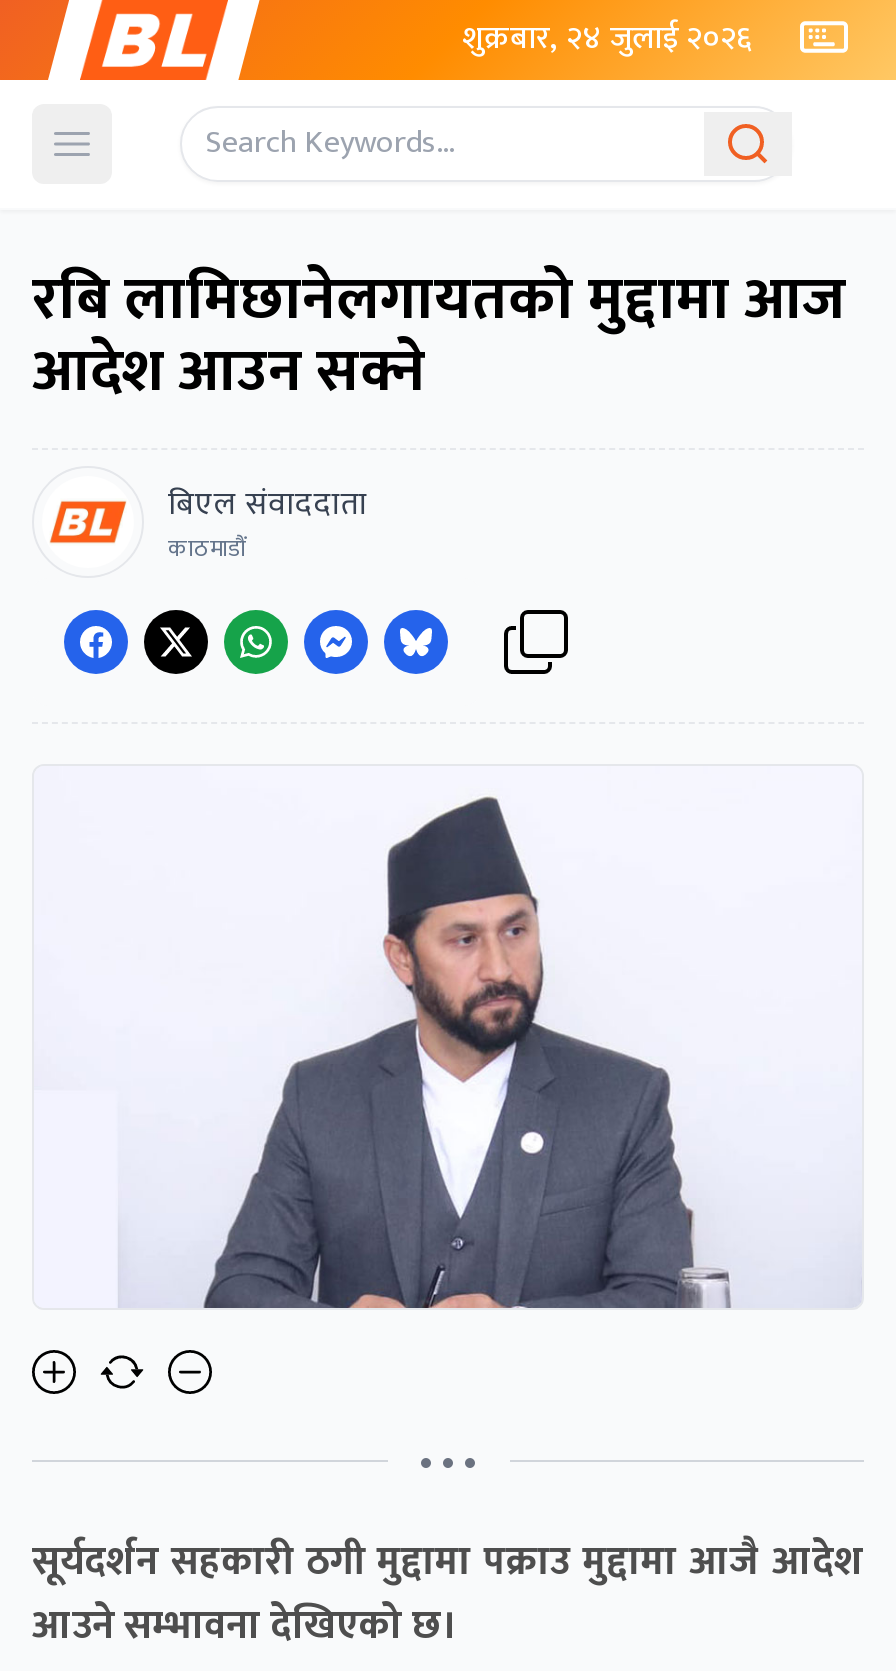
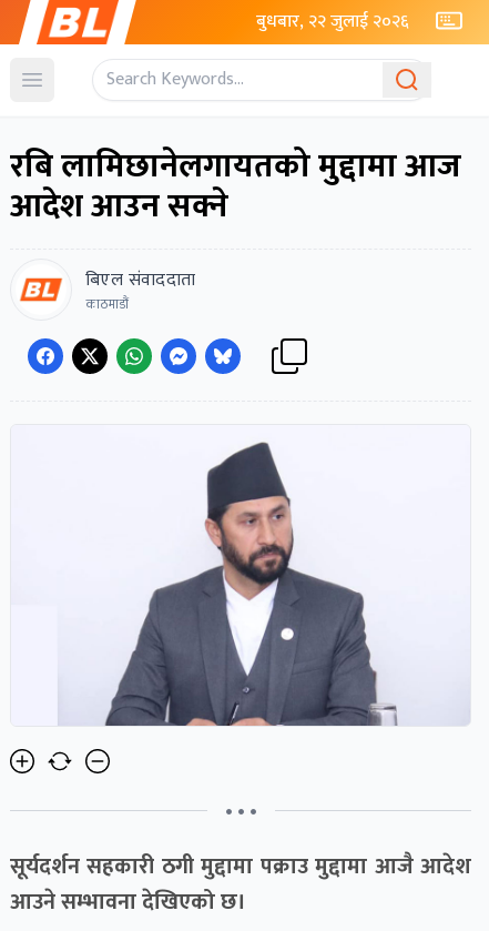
- शुक्रबार, २४ जुलाई २०२६
+ बुधबार, २२ जुलाई २०२६
